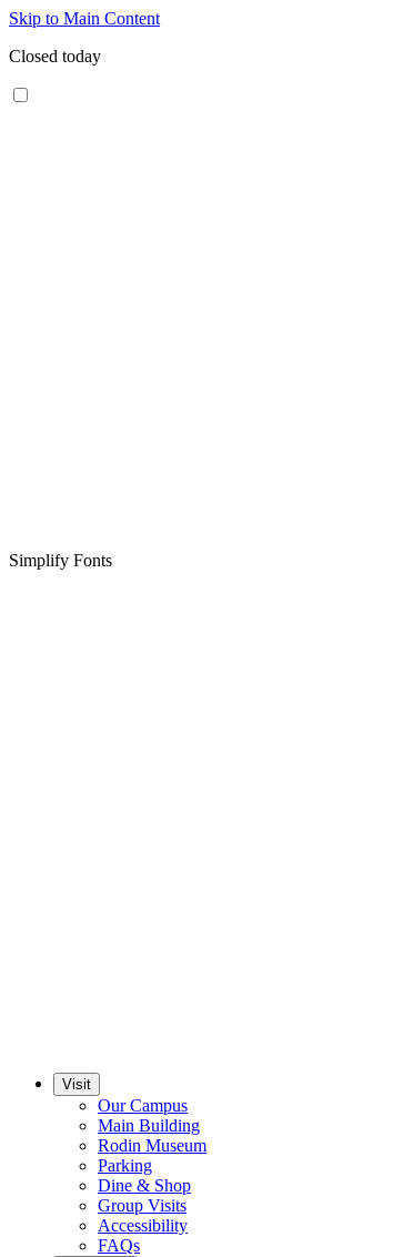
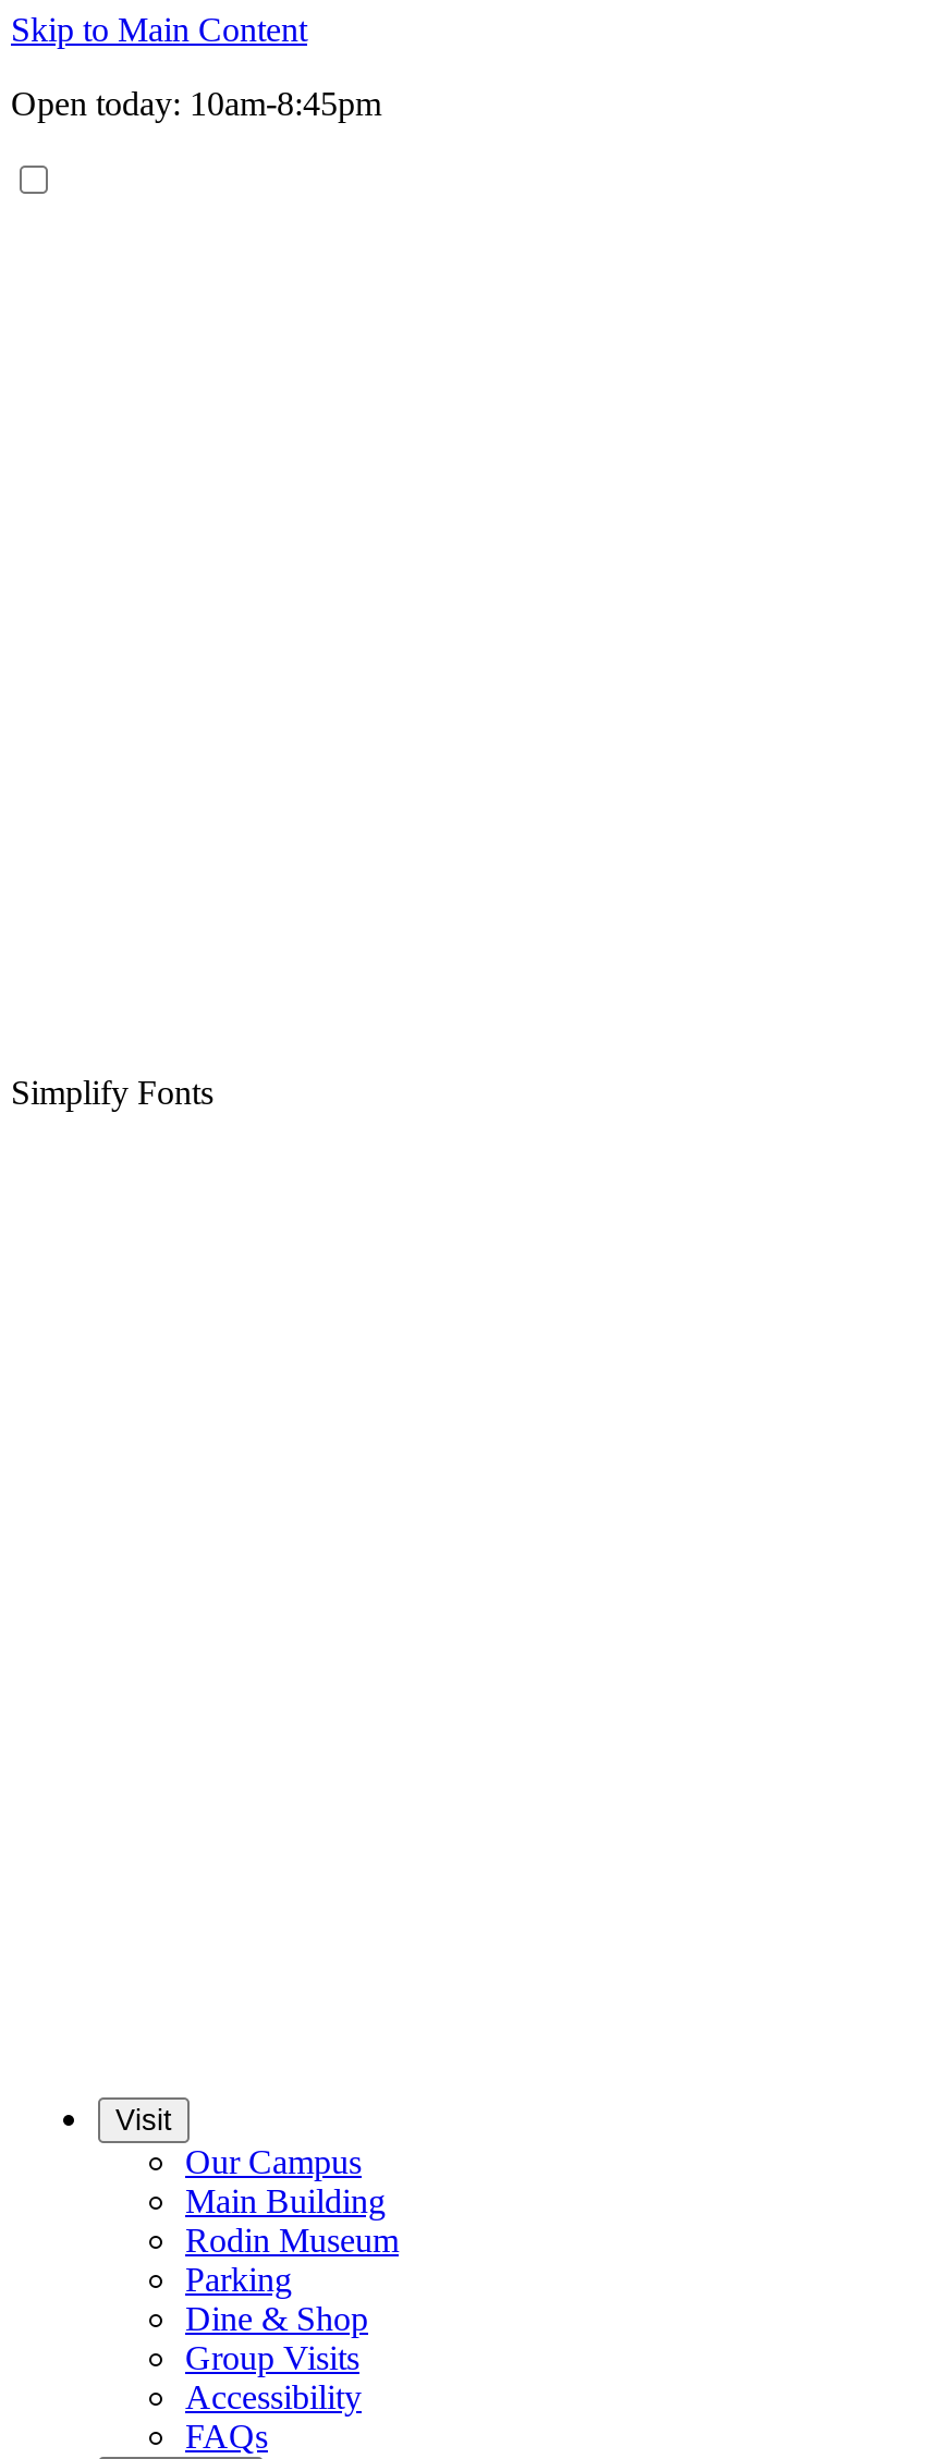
- Closed today
+ Open today: 10am-8:45pm
